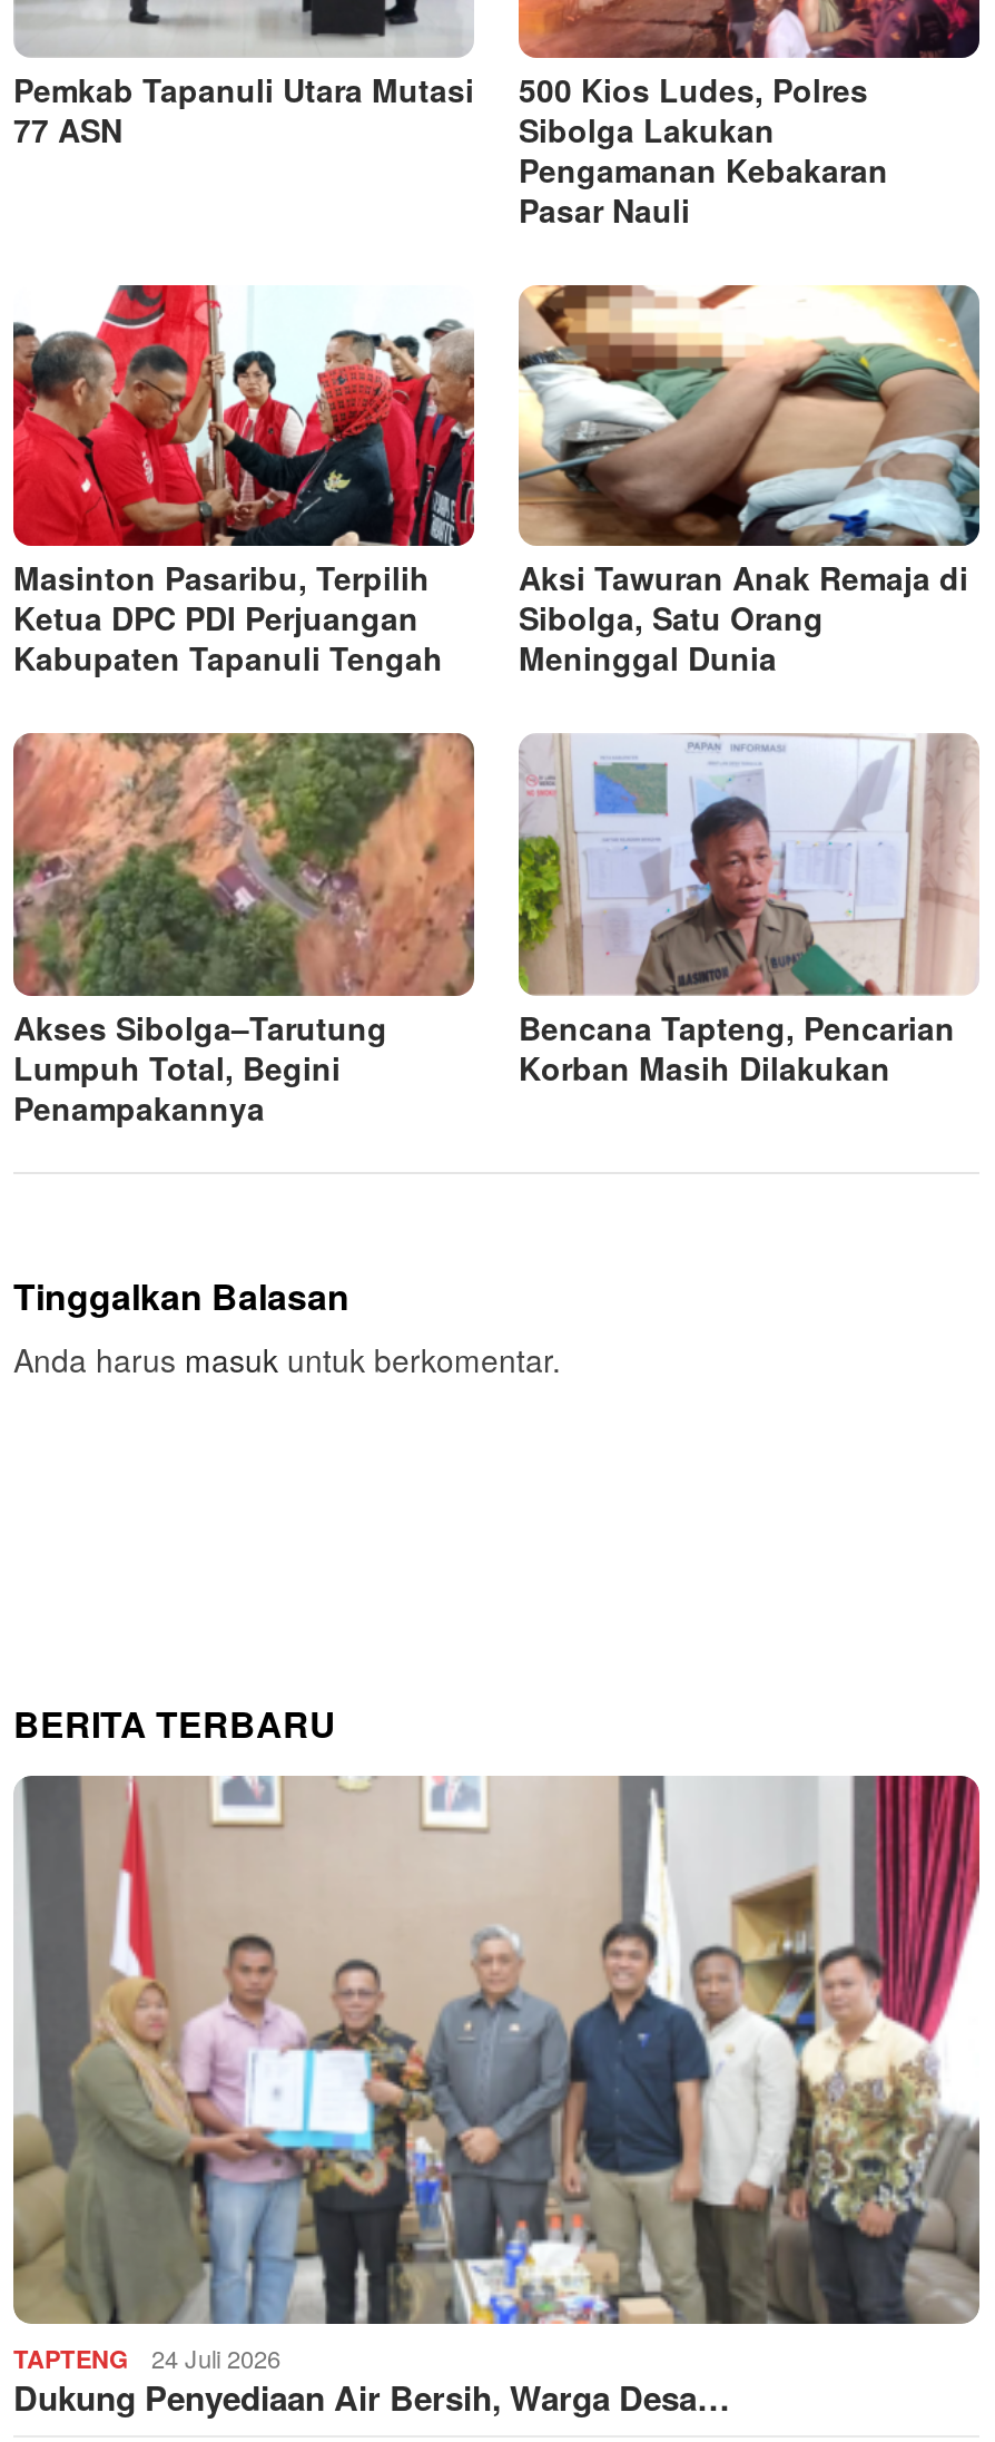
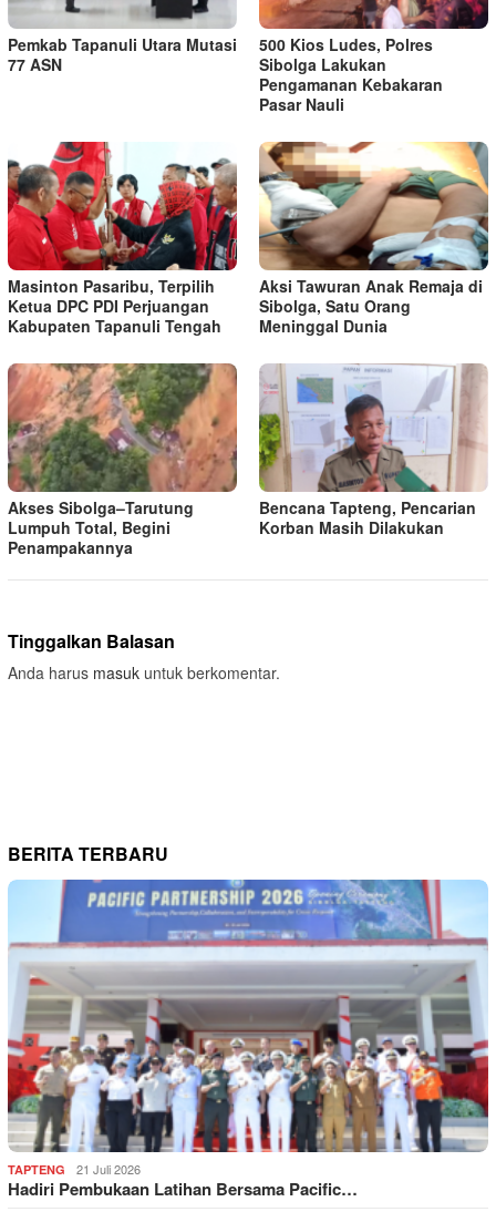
- [image]
- 24 Juli 2026
- Dukung Penyediaan Air Bersih, Warga Desa…
+ [image]
+ 21 Juli 2026
+ Hadiri Pembukaan Latihan Bersama Pacific…
